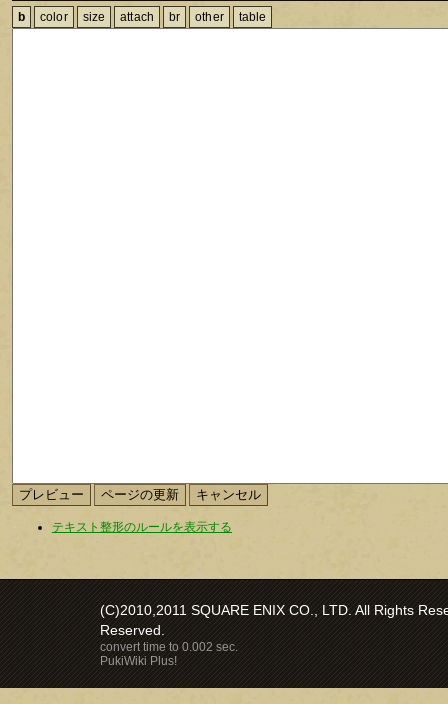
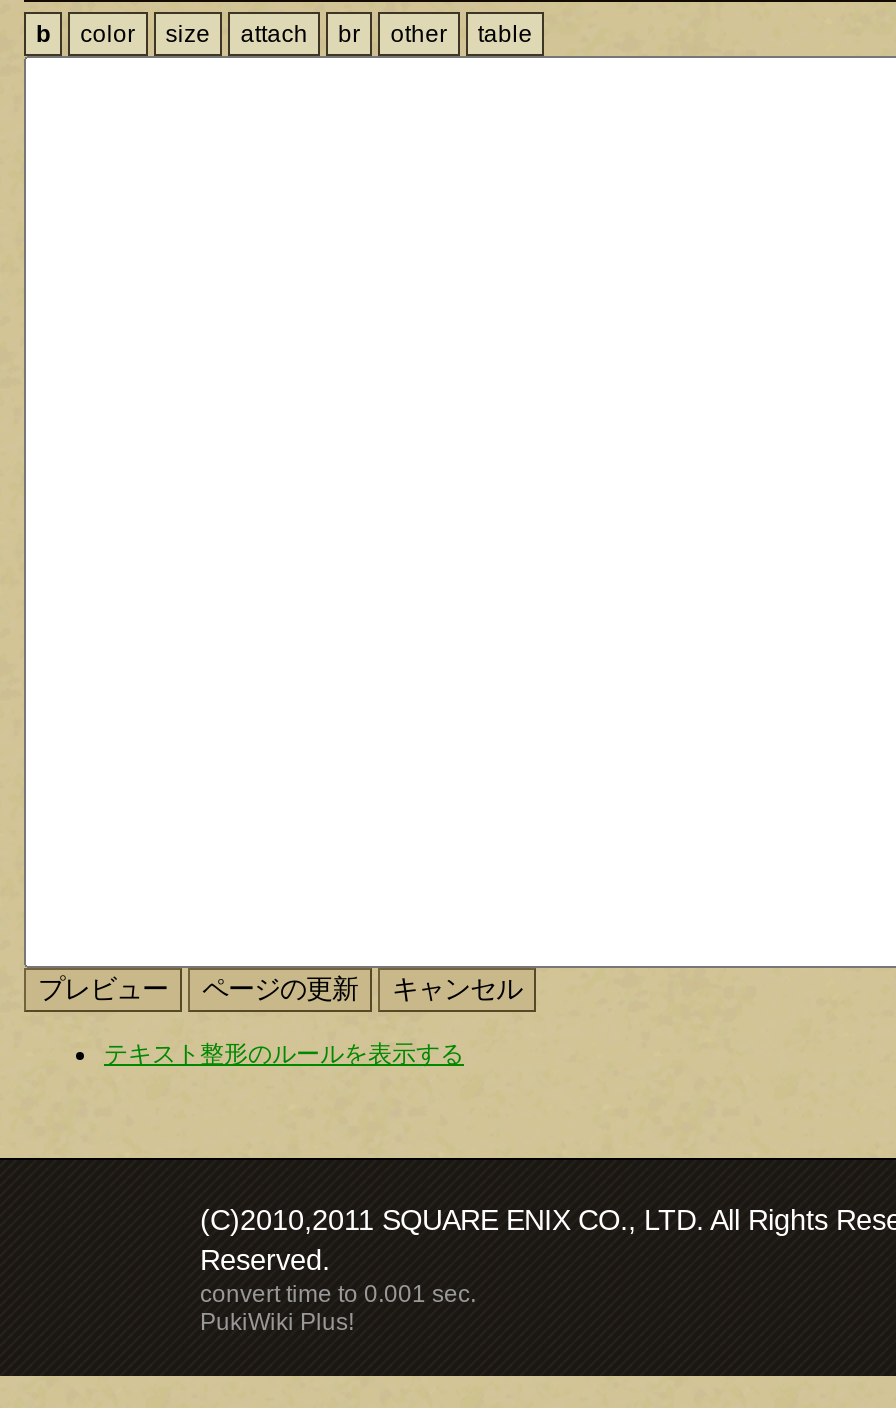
- convert time to 0.002 sec.
+ convert time to 0.001 sec.
